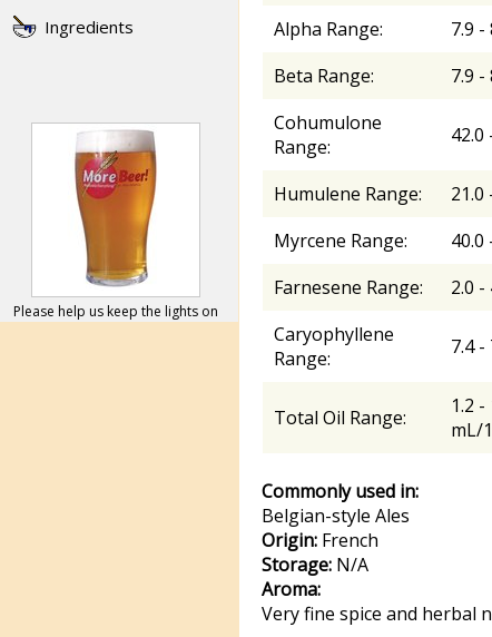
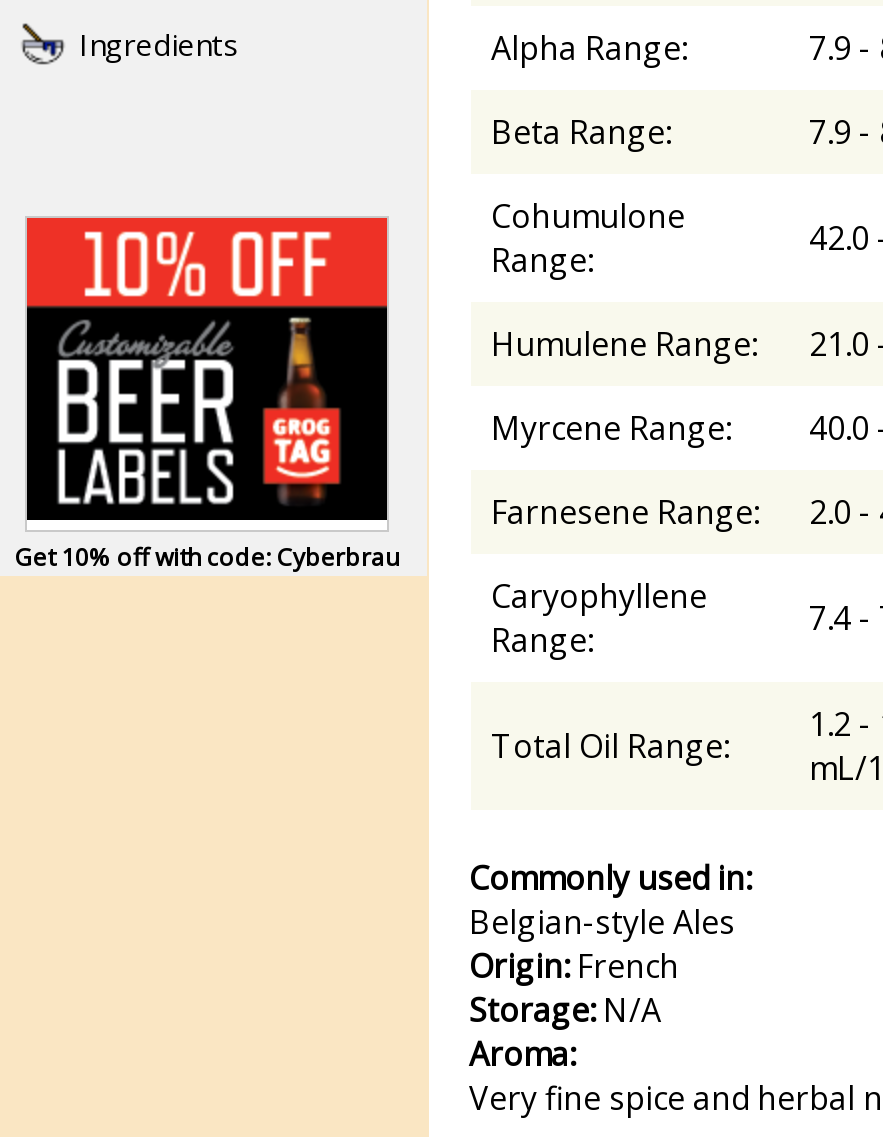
- [image]
- Please help us keep the lights on
+ [image]
+ Get 10% off with code: Cyberbrau
